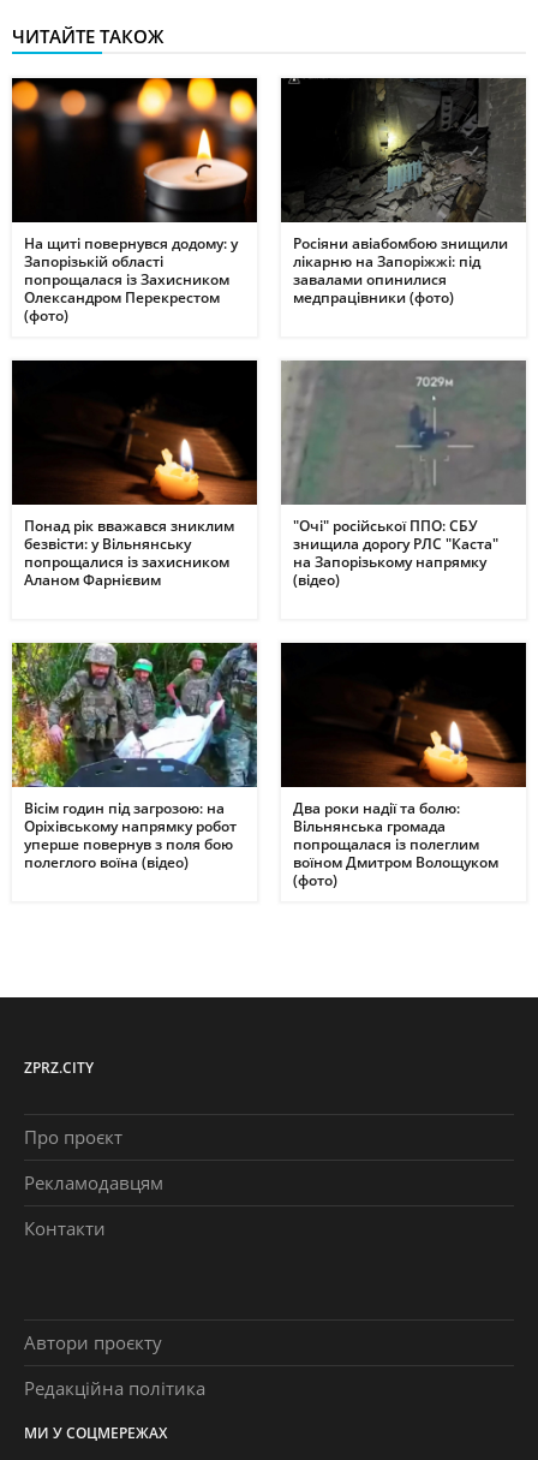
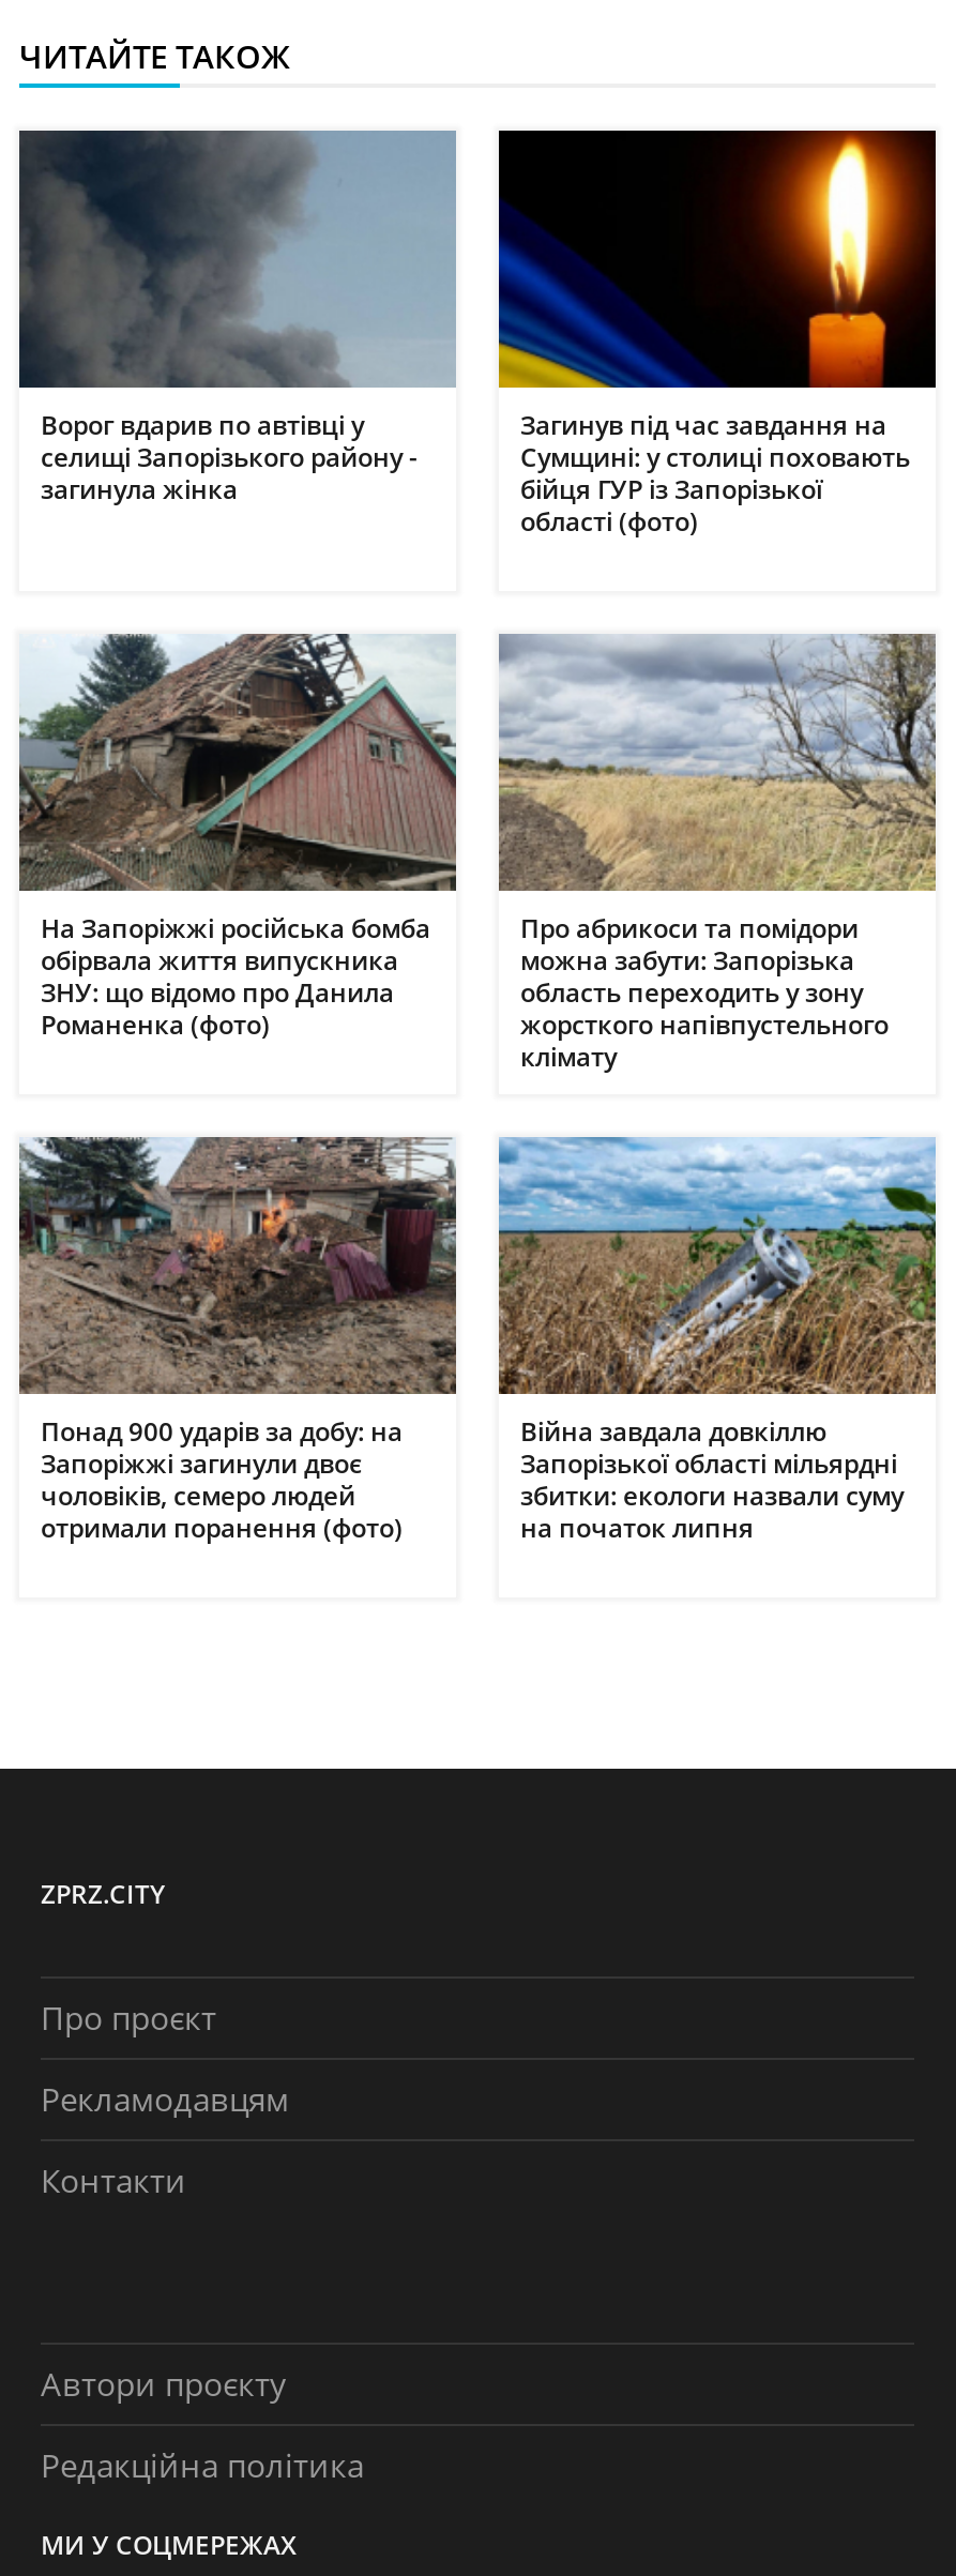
- [image]
- На щиті повернувся додому: у
- Запорізькій області
- попрощалася із Захисником
- Олександром Перекрестом
- (фото)
+ [image]
+ Ворог вдарив по автівці у
+ селищі Запорізького району -
+ загинула жінка

- [image]
- Росіяни авіабомбою знищили
- лікарню на Запоріжжі: під
- завалами опинилися
- медпрацівники (фото)
+ [image]
+ Загинув під час завдання на
+ Сумщині: у столиці поховають
+ бійця ГУР із Запорізької
+ області (фото)

- [image]
- Понад рік вважався зниклим
- безвісти: у Вільнянську
- попрощалися із захисником
- Аланом Фарнієвим
+ [image]
+ На Запоріжжі російська бомба
+ обірвала життя випускника
+ ЗНУ: що відомо про Данила
+ Романенка (фото)

- [image]
- "Очі" російської ППО: СБУ
- знищила дорогу РЛС "Каста"
- на Запорізькому напрямку
- (відео)
+ [image]
+ Про абрикоси та помідори
+ можна забути: Запорізька
+ область переходить у зону
+ жорсткого напівпустельного
+ клімату

- [image]
- Вісім годин під загрозою: на
- Оріхівському напрямку робот
- уперше повернув з поля бою
- полеглого воїна (відео)
+ [image]
+ Понад 900 ударів за добу: на
+ Запоріжжі загинули двоє
+ чоловіків, семеро людей
+ отримали поранення (фото)

- [image]
- Два роки надії та болю:
- Вільнянська громада
- попрощалася із полеглим
- воїном Дмитром Волощуком
- (фото)
+ [image]
+ Війна завдала довкіллю
+ Запорізької області мільярдні
+ збитки: екологи назвали суму
+ на початок липня
